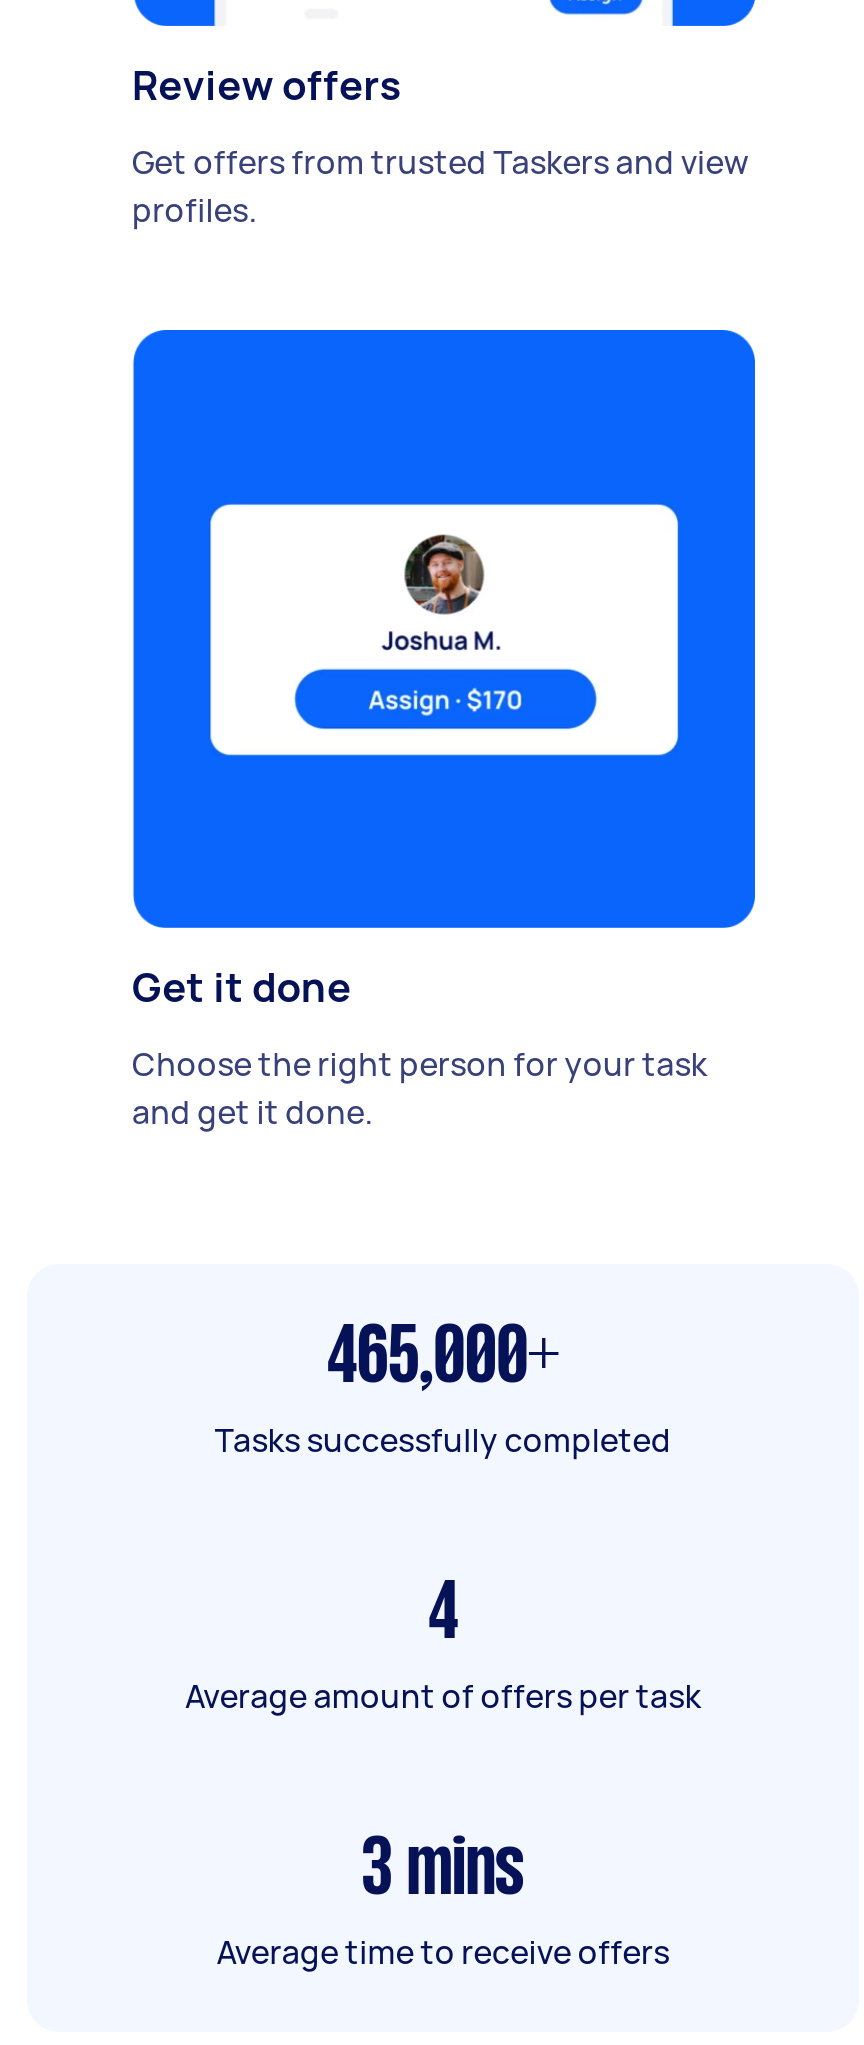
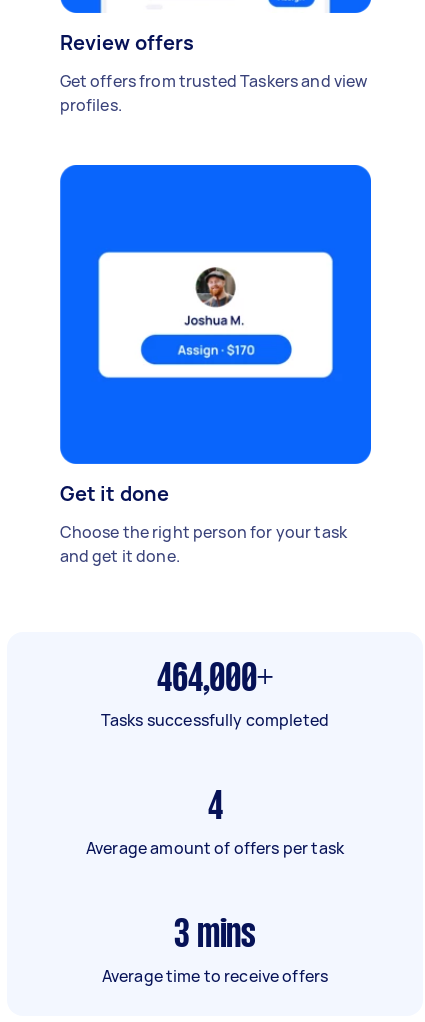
- 465,000+
+ 464,000+
